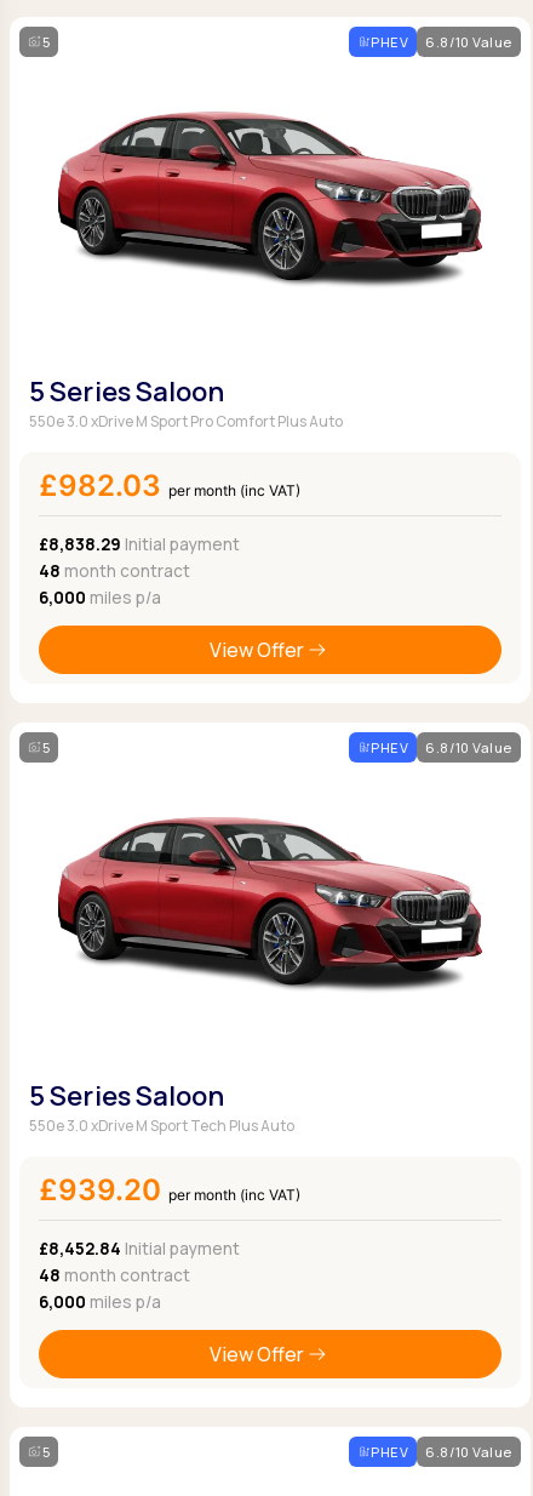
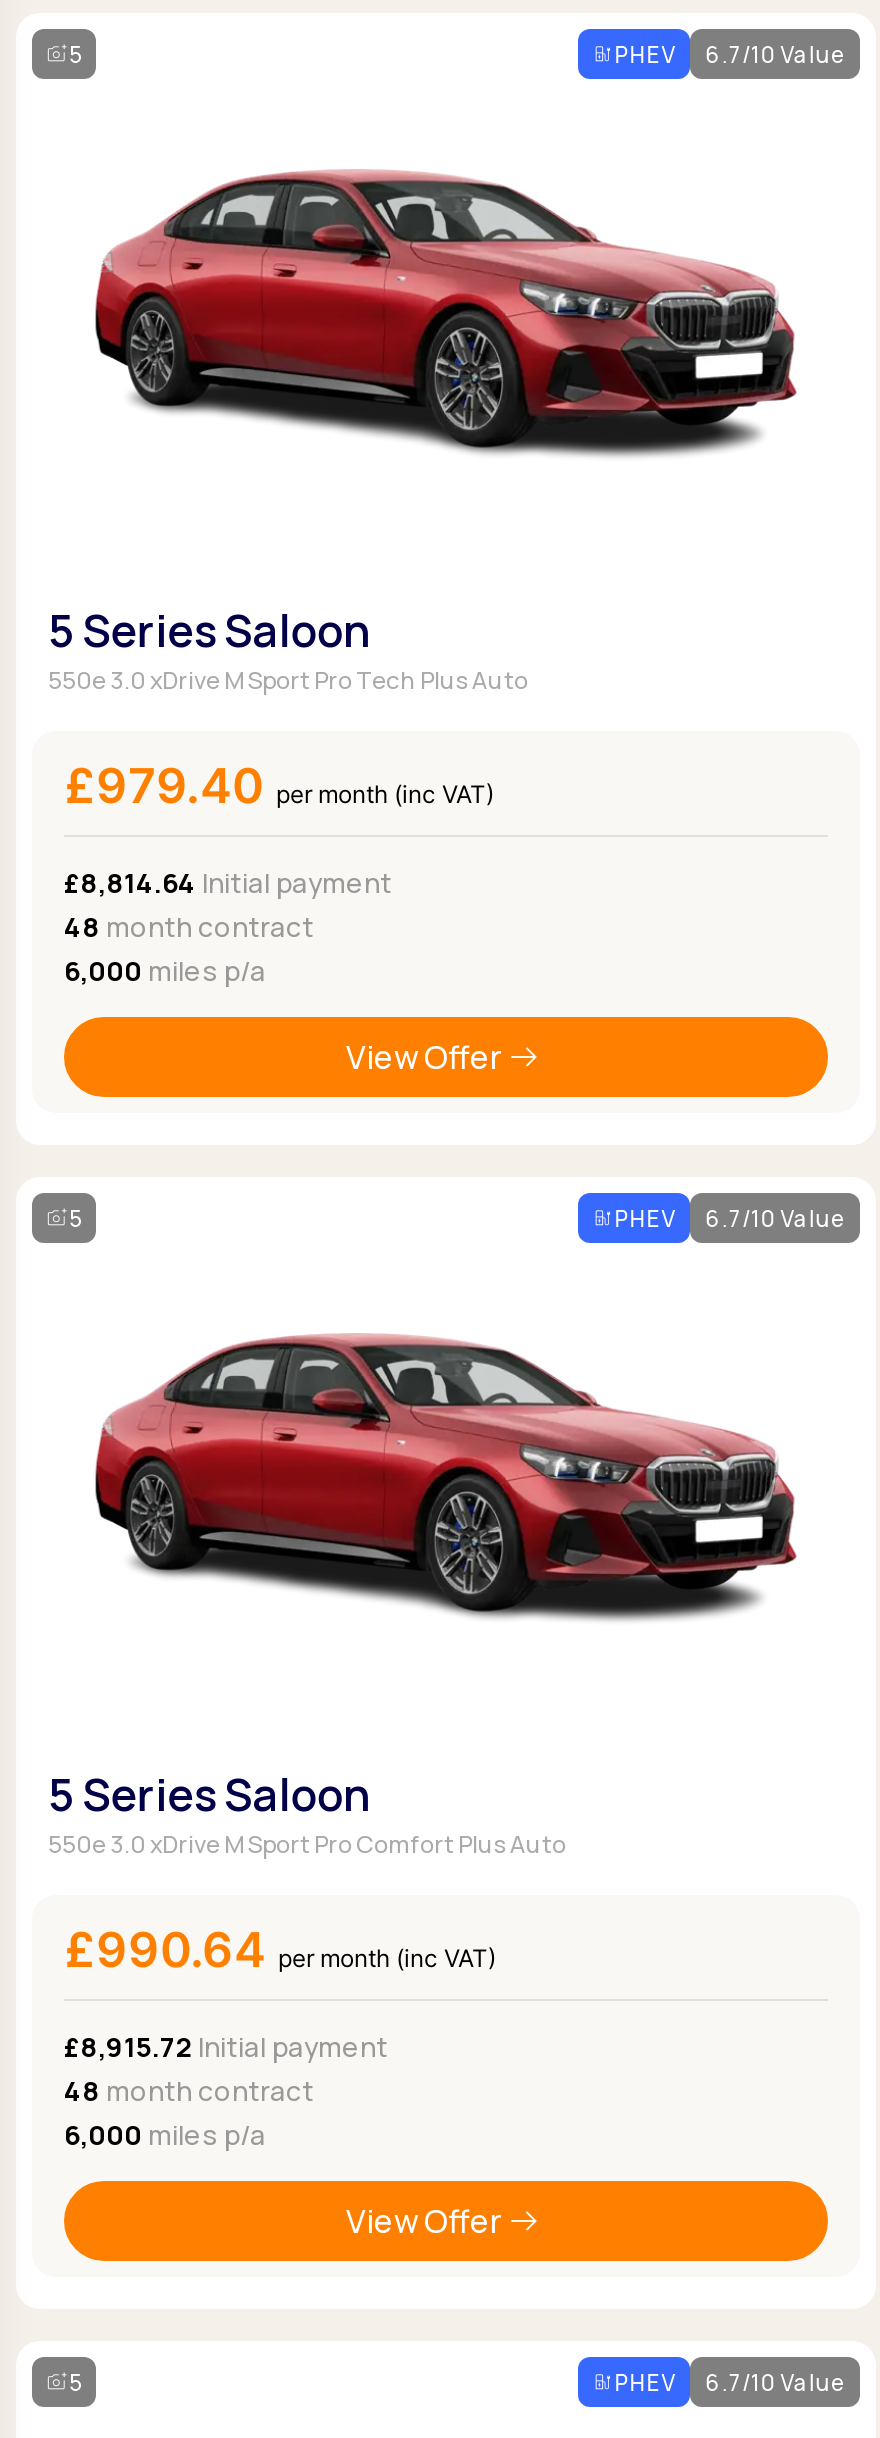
- PHEV 6.8/10 Value
+ PHEV 6.7/10 Value

moved down: 550e 3.0 xDrive M Sport Pro Comfort Plus Auto

+ 550e 3.0 xDrive M Sport Pro Tech Plus Auto

- £982.03 per month (inc VAT)
+ £979.40 per month (inc VAT)

- £8,838.29 Initial payment
+ £8,814.64 Initial payment

- PHEV 6.8/10 Value
+ PHEV 6.7/10 Value

- 550e 3.0 xDrive M Sport Tech Plus Auto

- £939.20 per month (inc VAT)
+ £990.64 per month (inc VAT)

- £8,452.84 Initial payment
+ £8,915.72 Initial payment

- PHEV 6.8/10 Value
+ PHEV 6.7/10 Value
